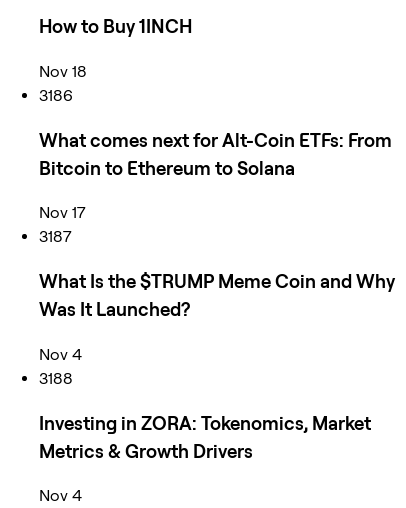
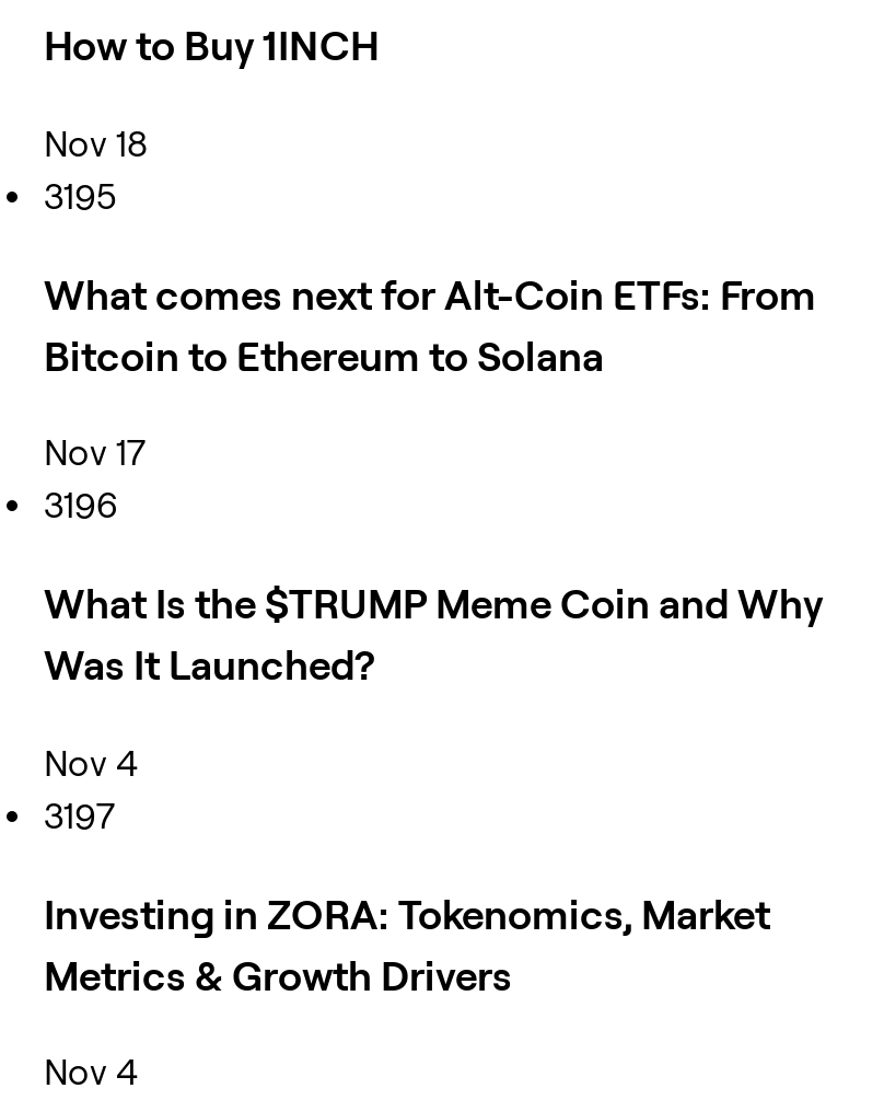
- 3186
+ 3195

- 3187
+ 3196

- 3188
+ 3197
